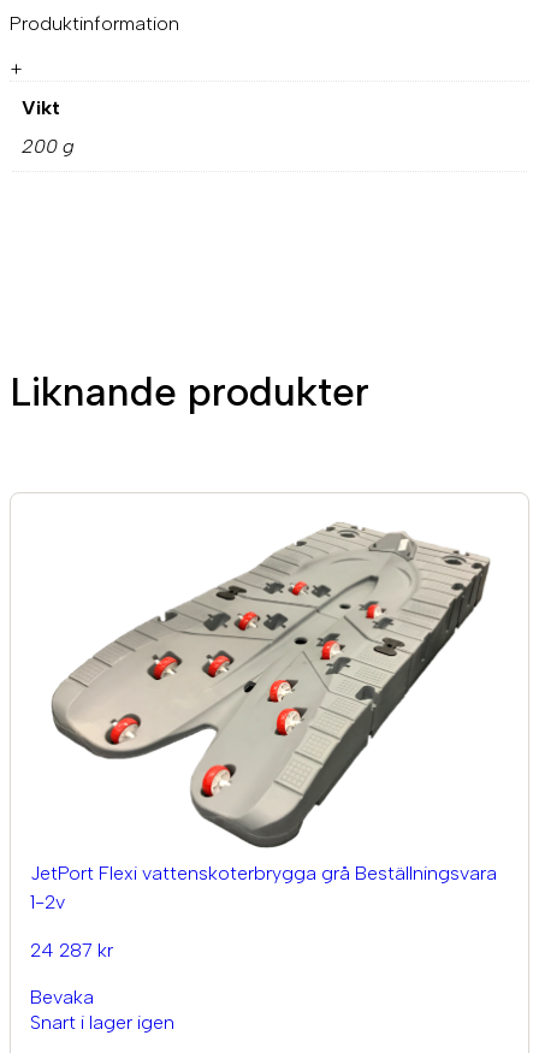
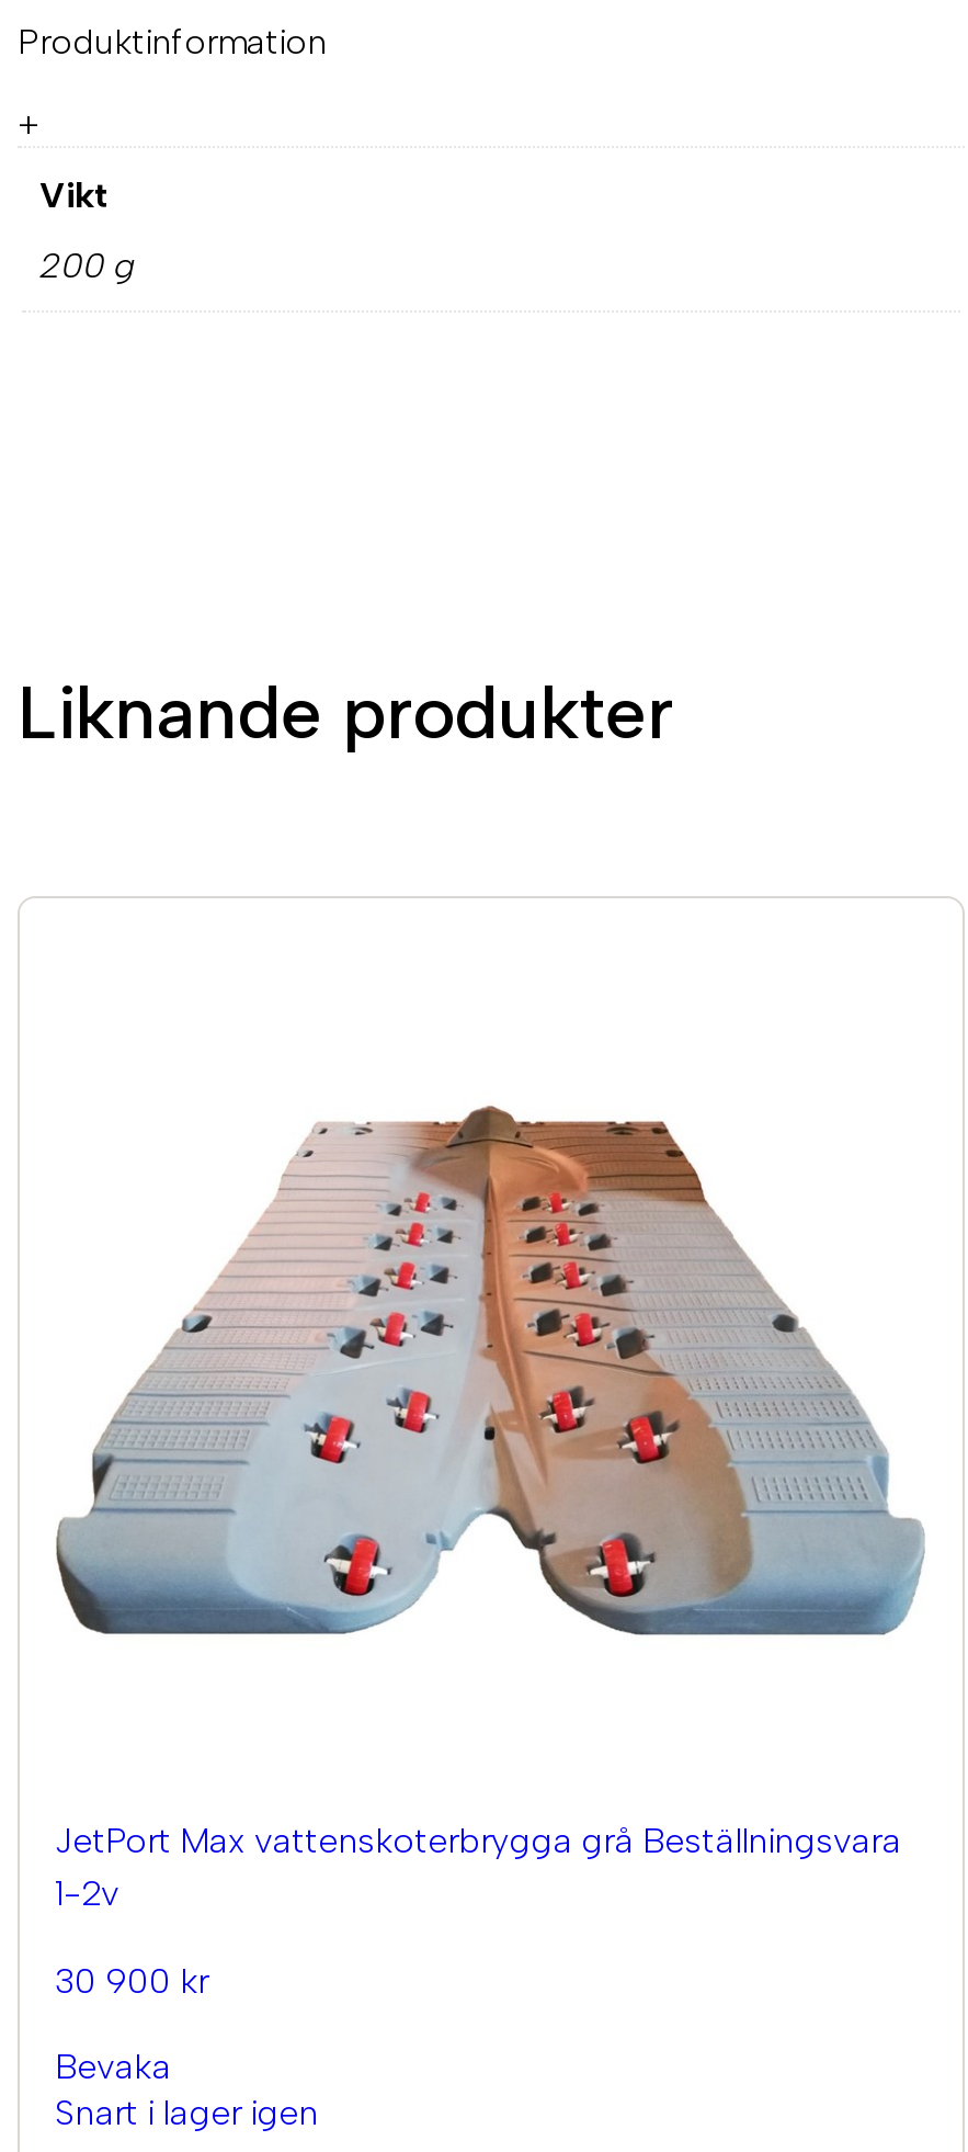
- [image]
+ [image]

- JetPort Flexi vattenskoterbrygga grå Beställningsvara
+ JetPort Max vattenskoterbrygga grå Beställningsvara

- 24 287 kr
+ 30 900 kr
